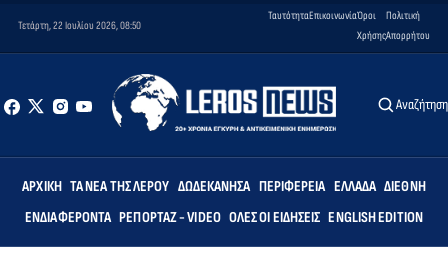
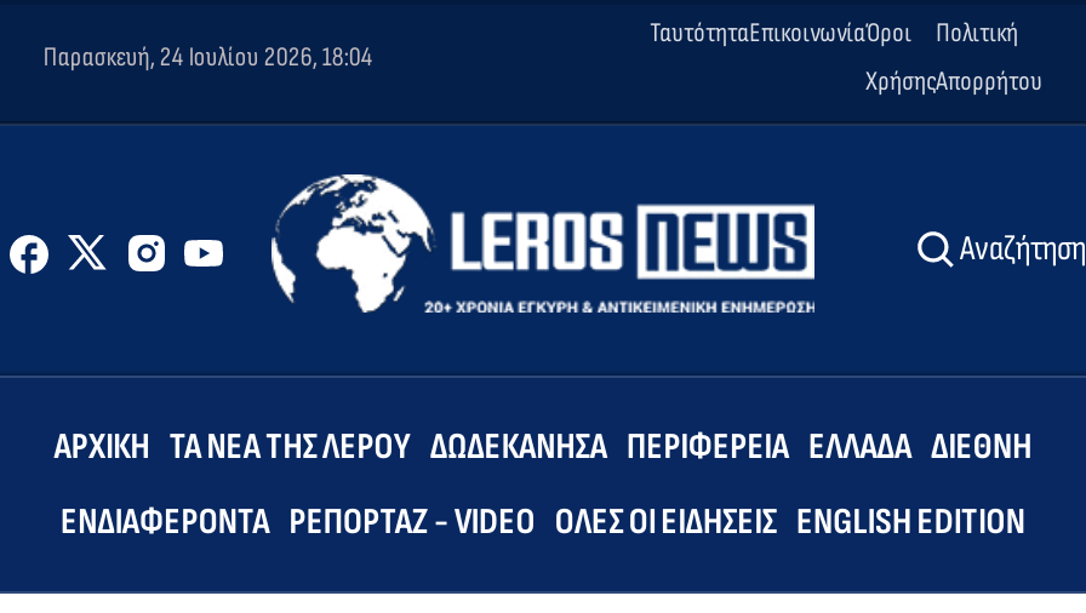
- Τετάρτη, 22 Ιουλίου 2026, 08:50
+ Παρασκευή, 24 Ιουλίου 2026, 18:04
